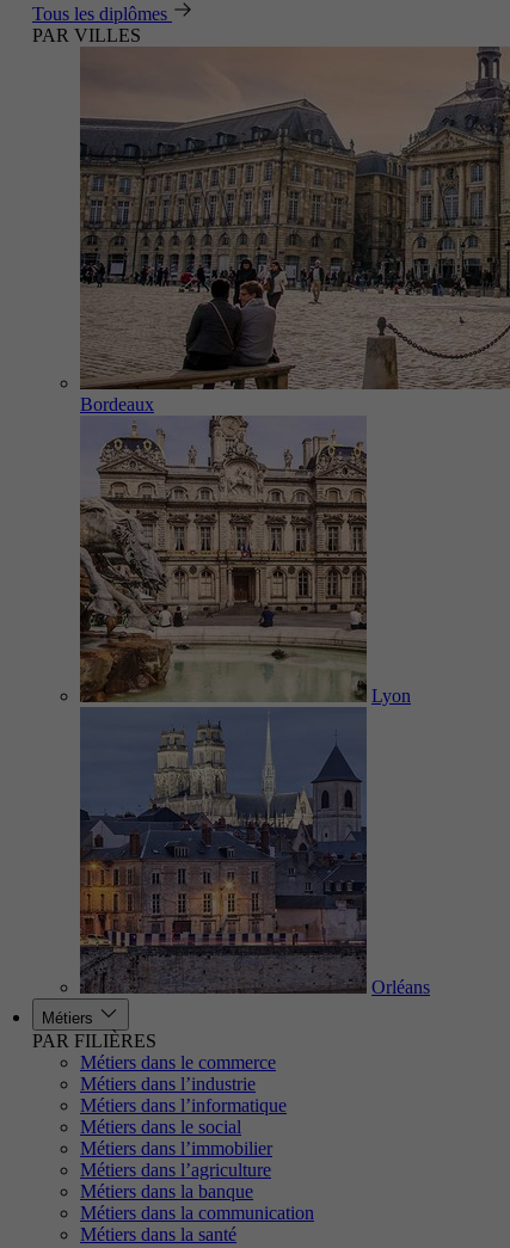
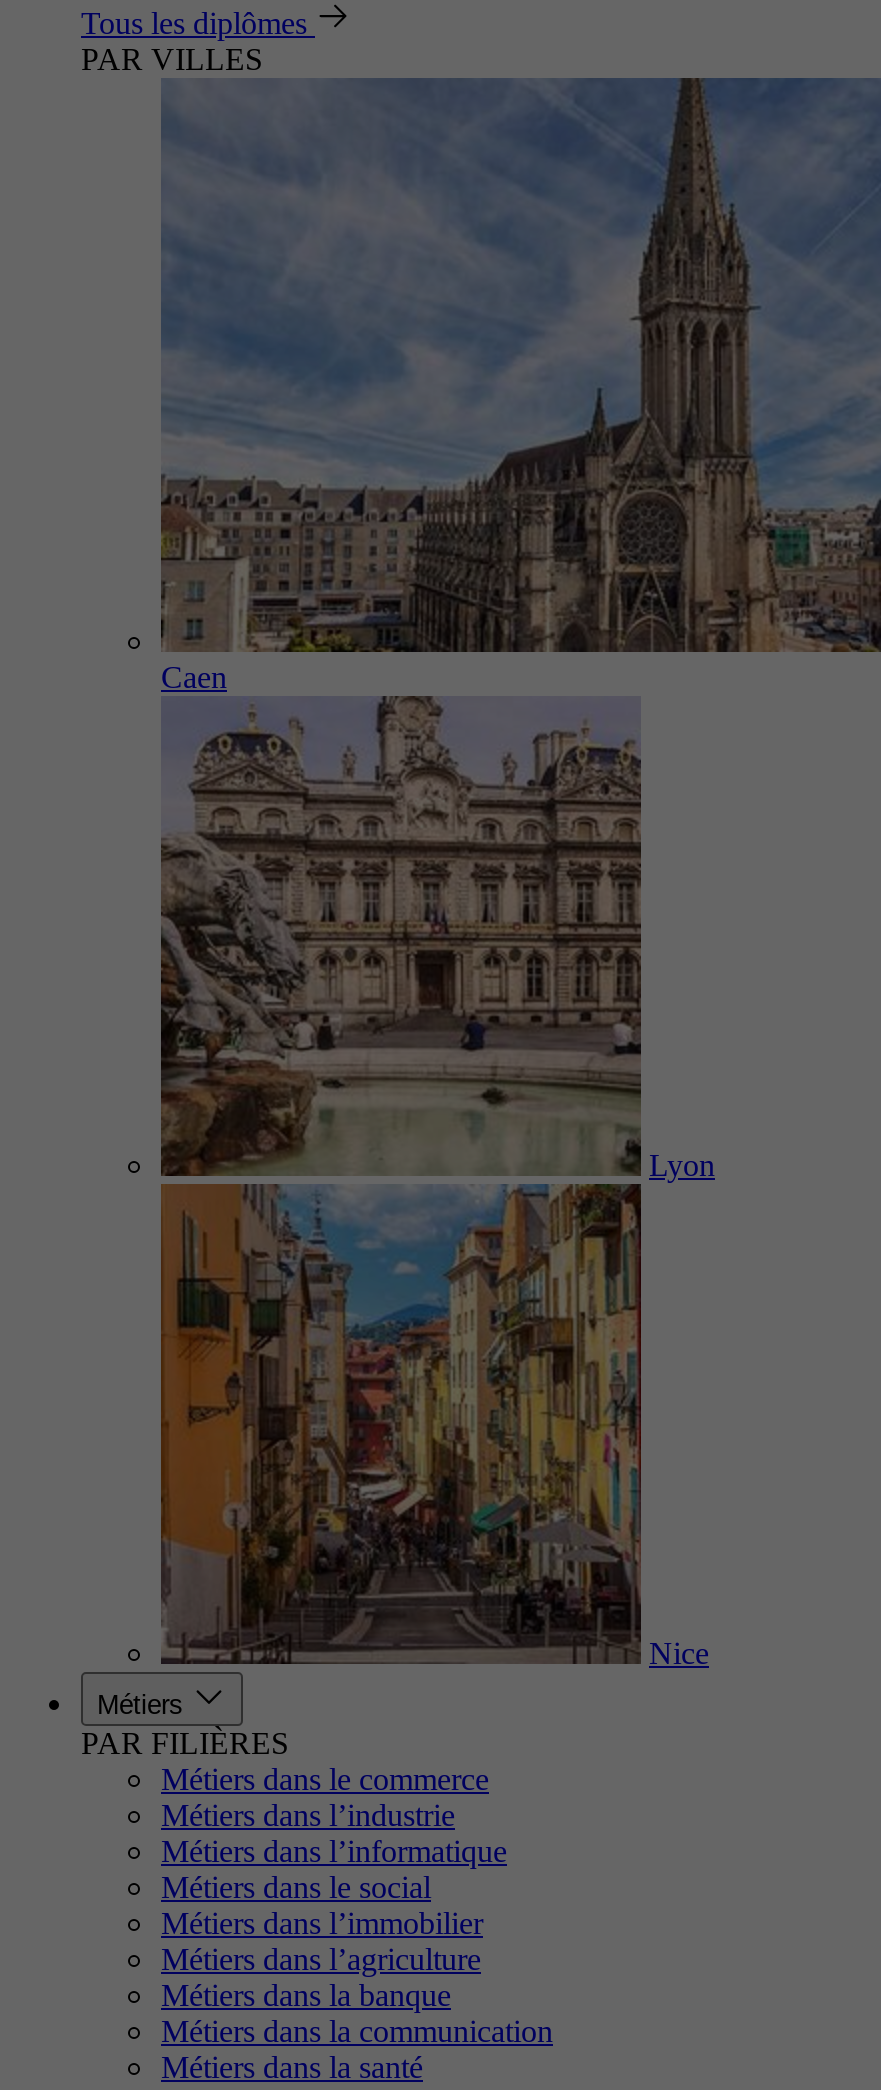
- [image]
- Bordeaux
+ [image]
+ Caen

- [image]
- Orléans
+ [image]
+ Nice
